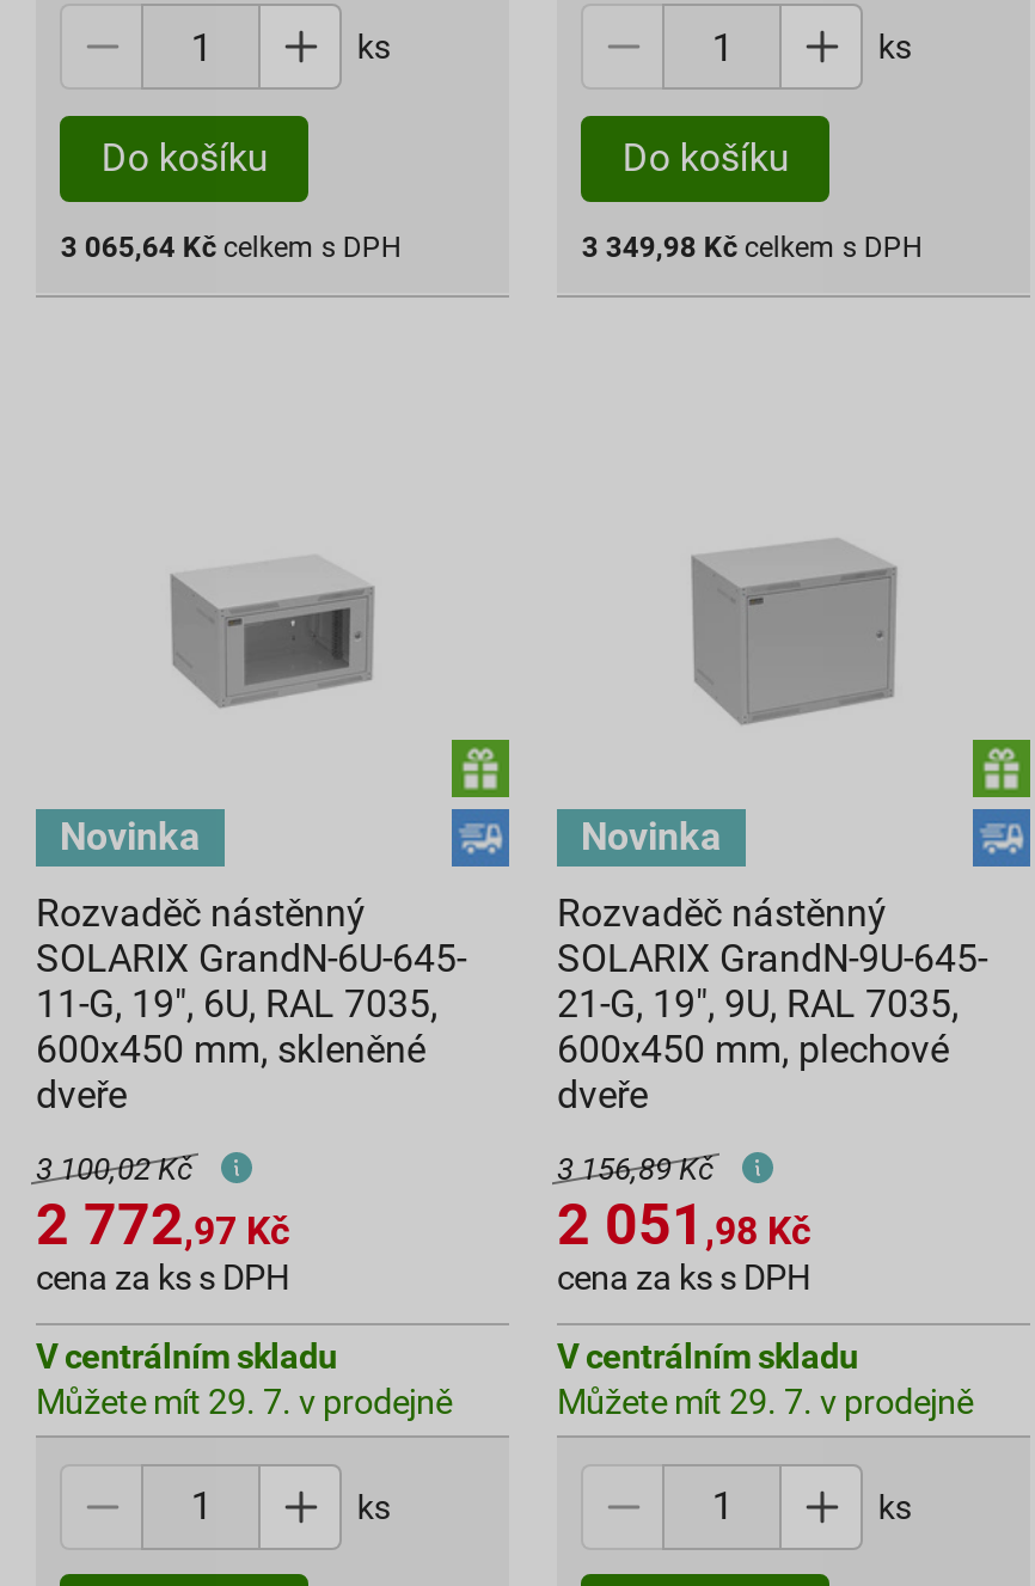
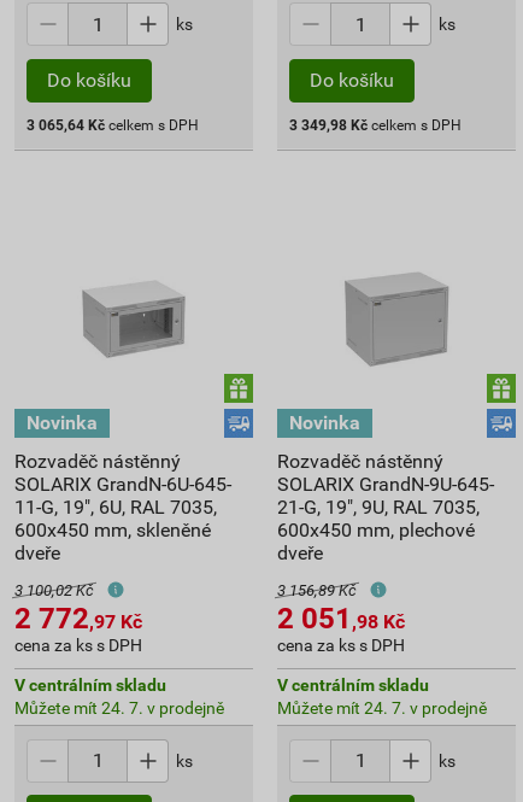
- Můžete mít 29. 7. v prodejně
+ Můžete mít 24. 7. v prodejně

- Můžete mít 29. 7. v prodejně
+ Můžete mít 24. 7. v prodejně
